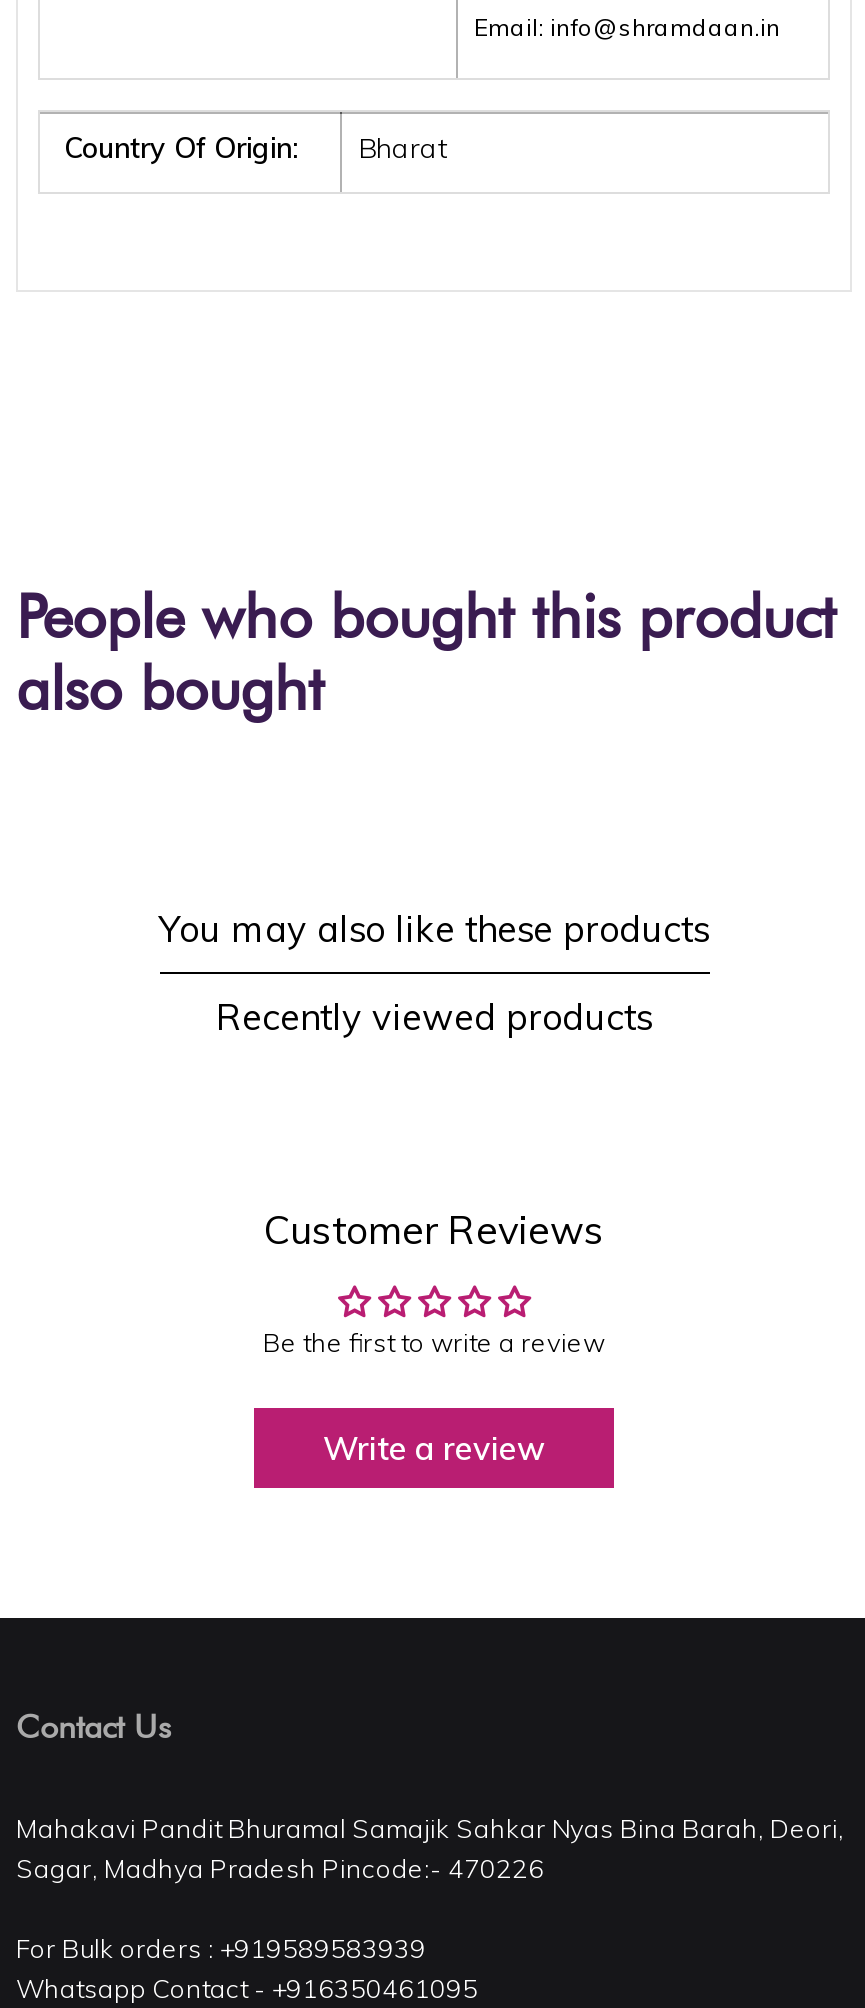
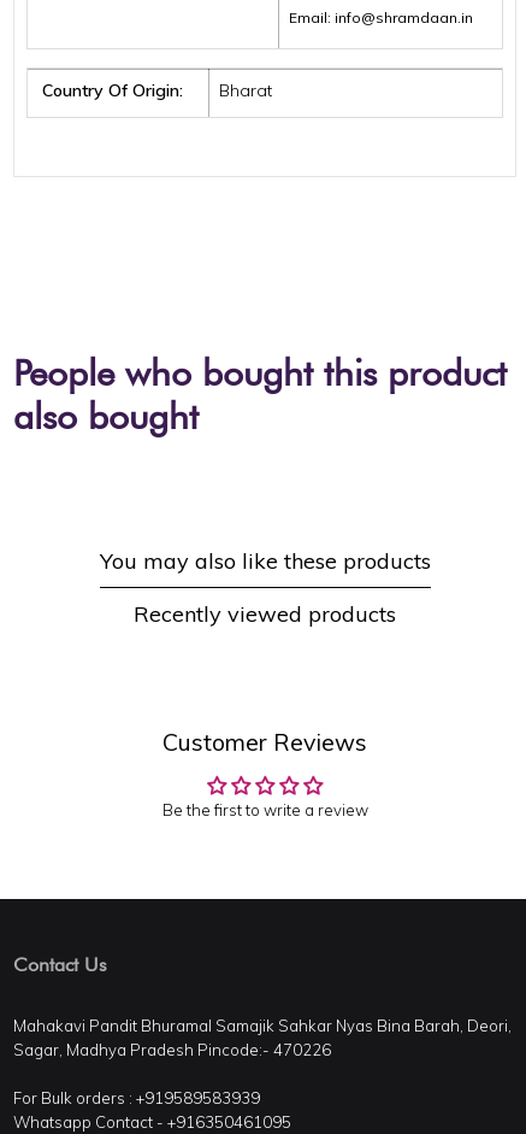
- Write a review
